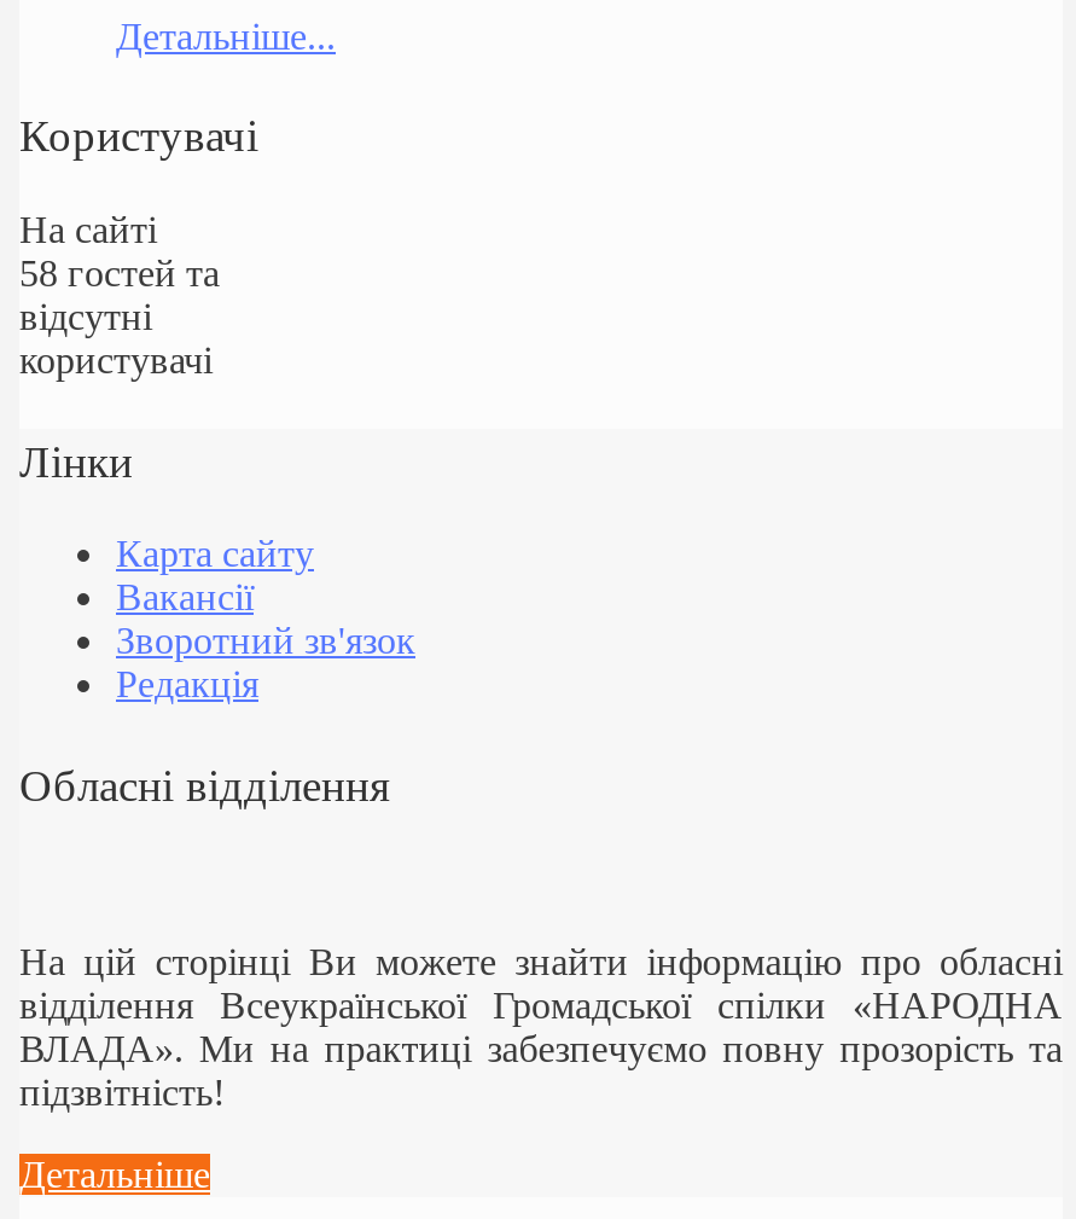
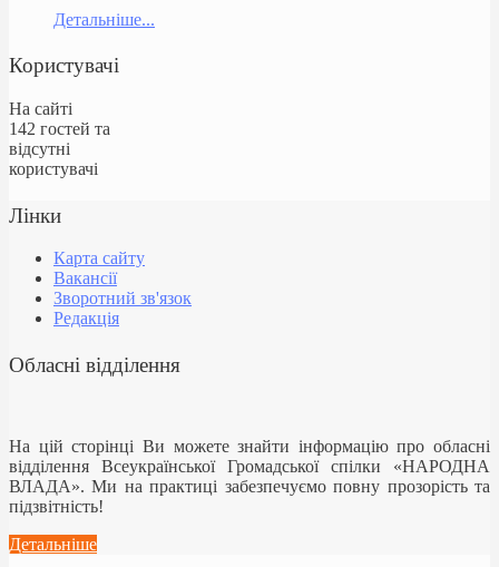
- 58 гостей та
+ 142 гостей та
